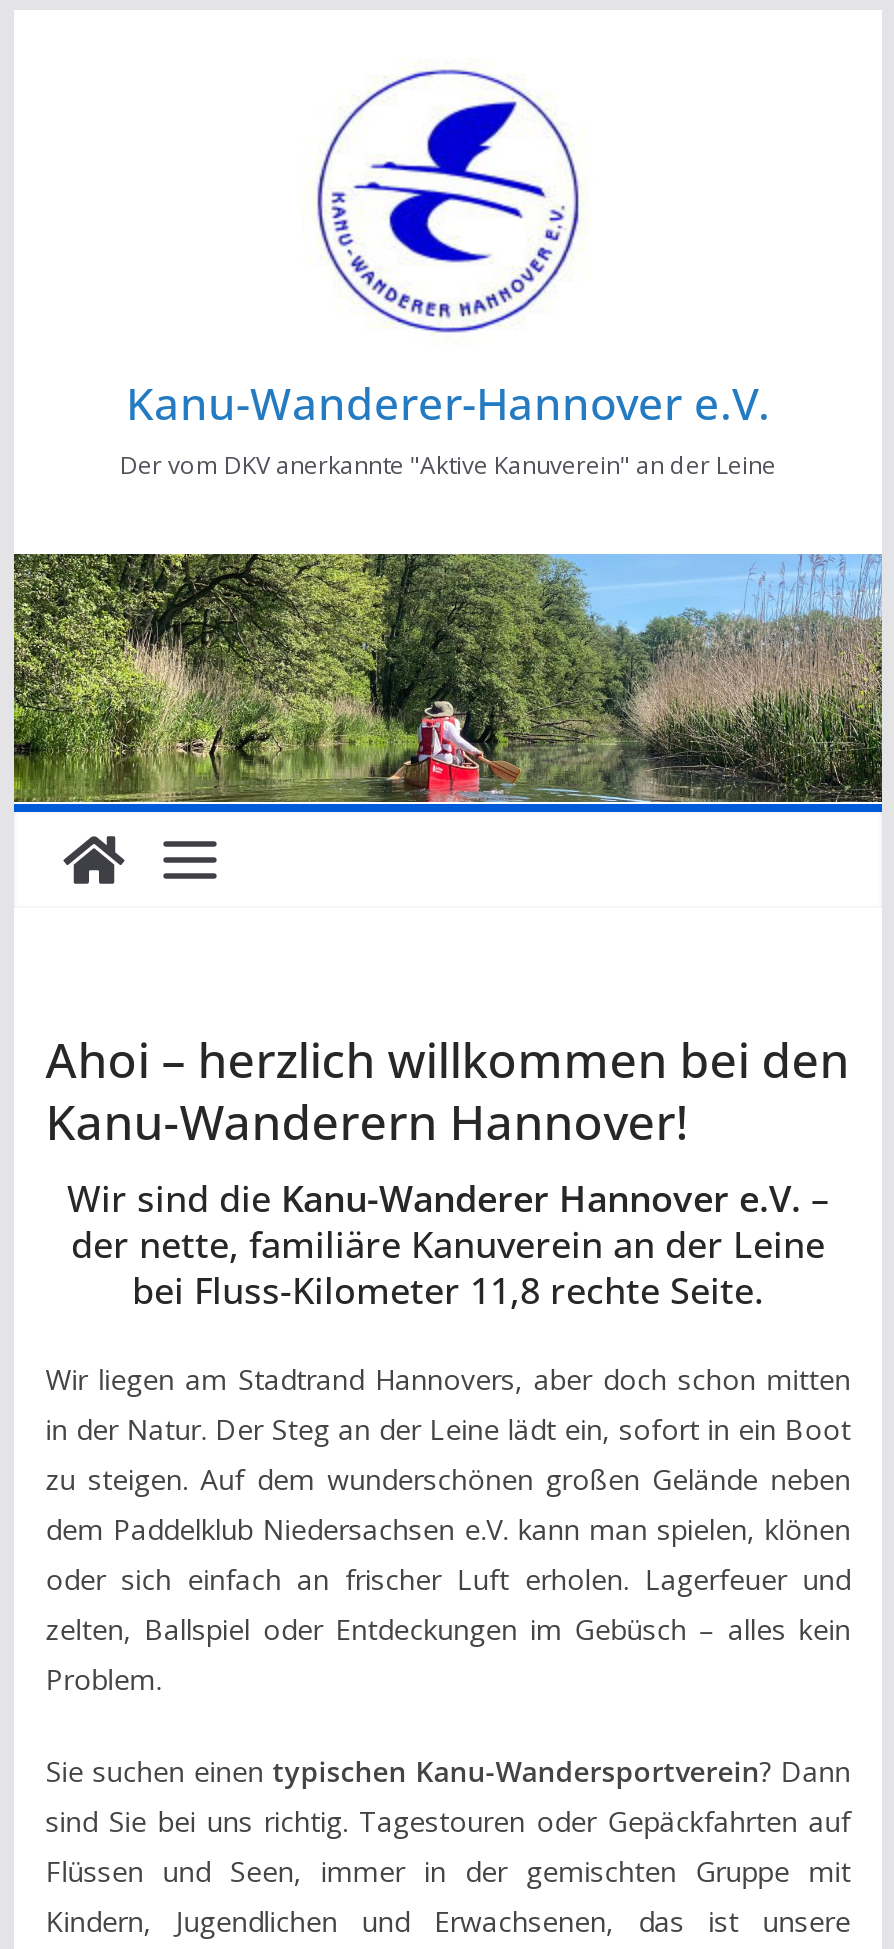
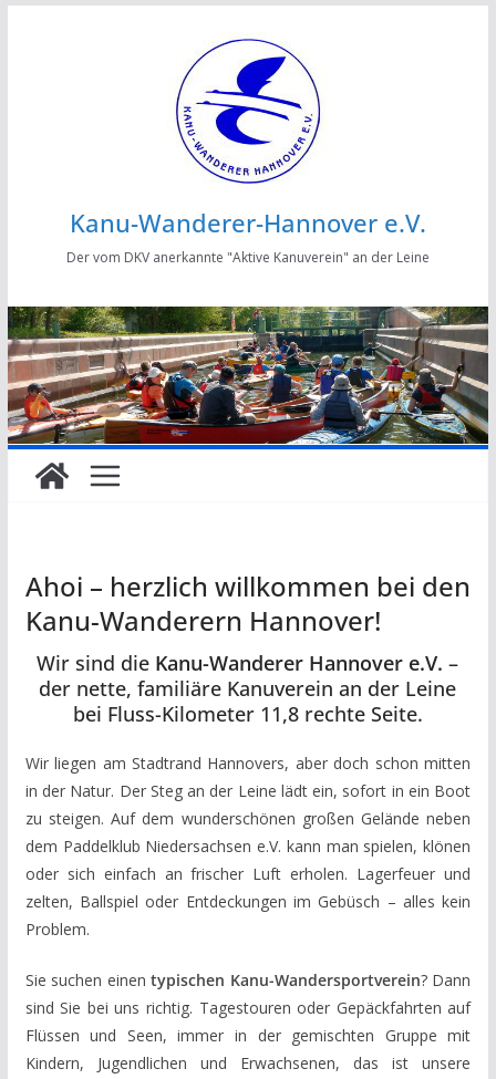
- [image]
+ [image]
